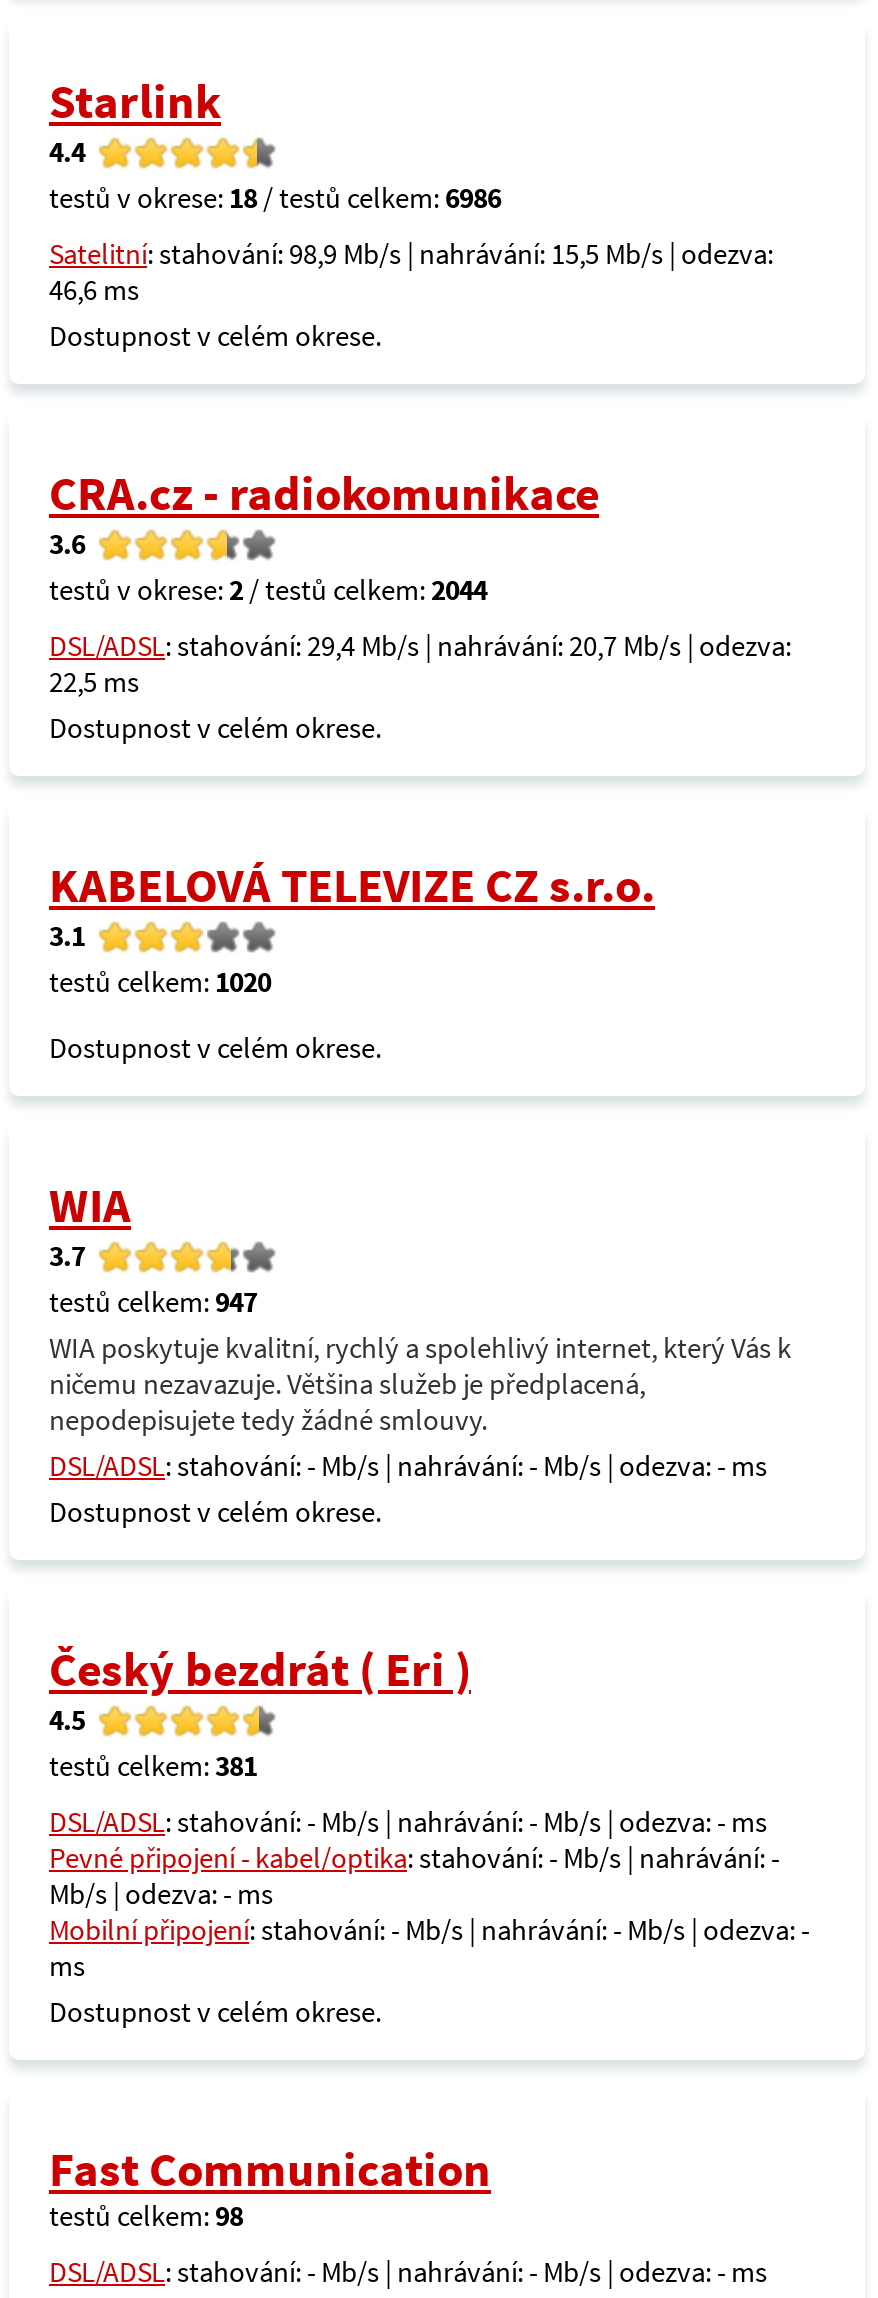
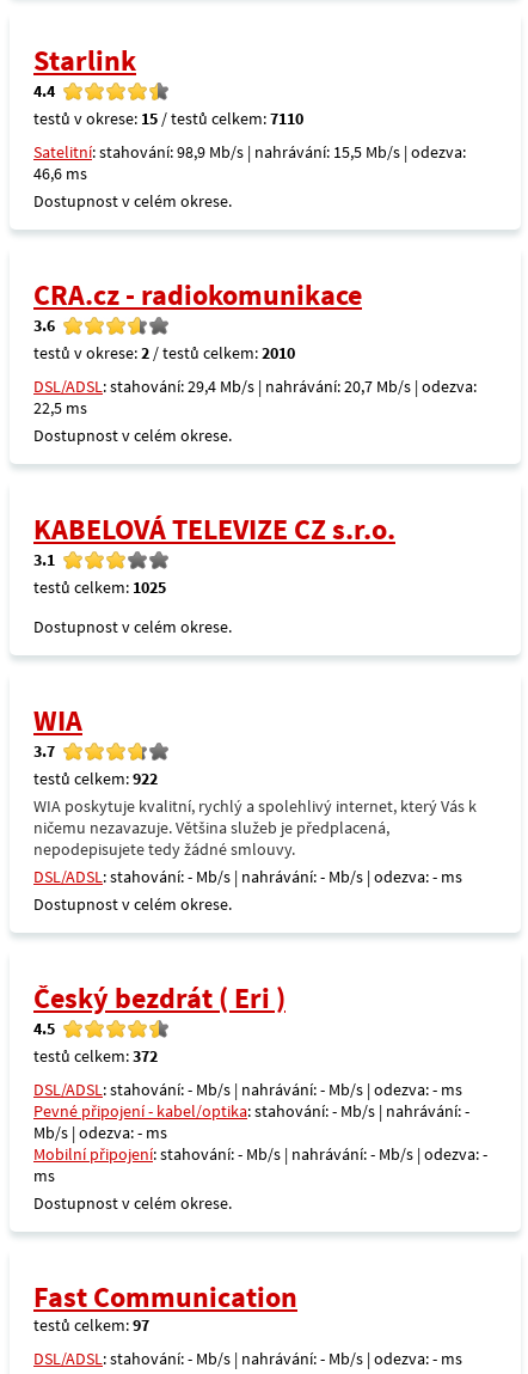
- testů v okrese: 18 / testů celkem: 6986
+ testů v okrese: 15 / testů celkem: 7110

- testů v okrese: 2 / testů celkem: 2044
+ testů v okrese: 2 / testů celkem: 2010

- testů celkem: 1020
+ testů celkem: 1025

- testů celkem: 947
+ testů celkem: 922

- testů celkem: 381
+ testů celkem: 372

- testů celkem: 98
+ testů celkem: 97
